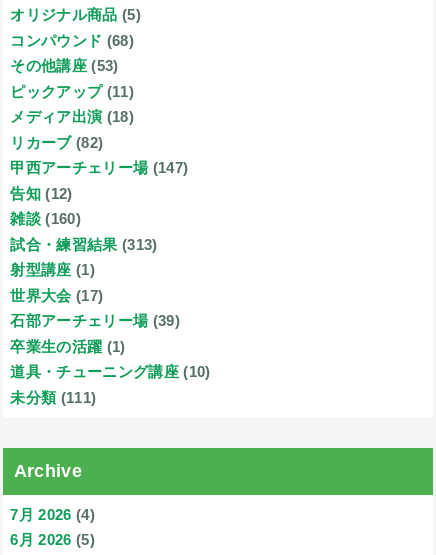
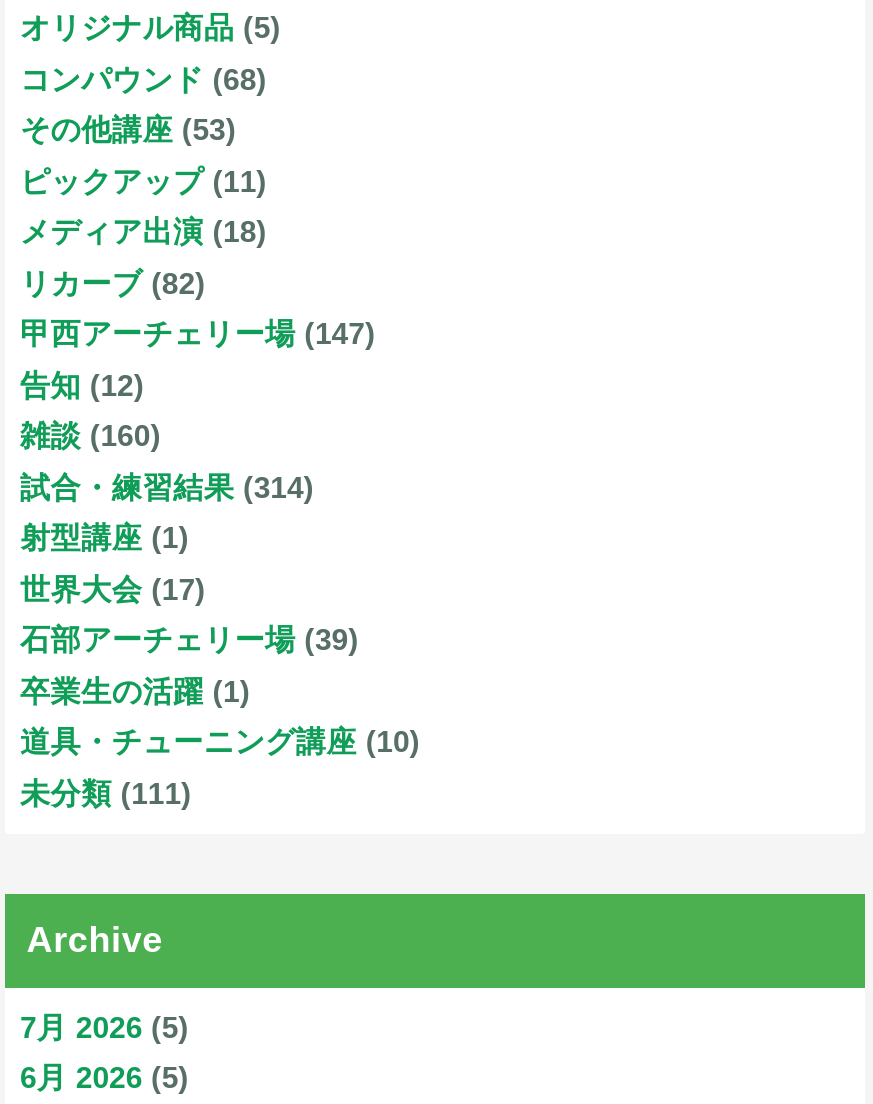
- 試合・練習結果 (313)
+ 試合・練習結果 (314)

- 7月 2026 (4)
+ 7月 2026 (5)
